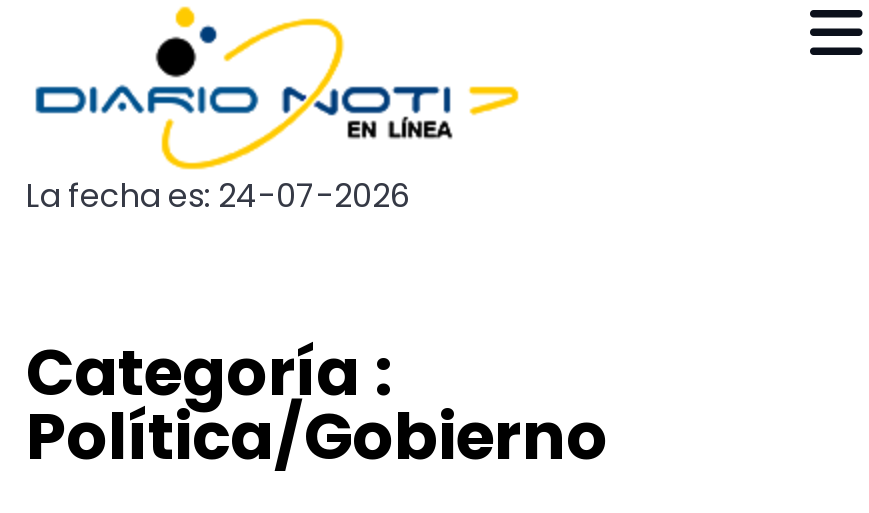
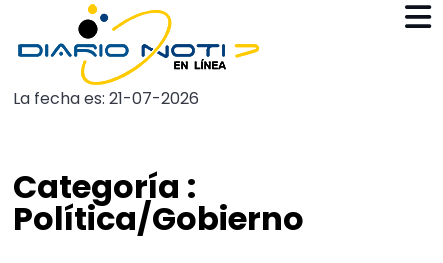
- La fecha es: 24-07-2026
+ La fecha es: 21-07-2026
